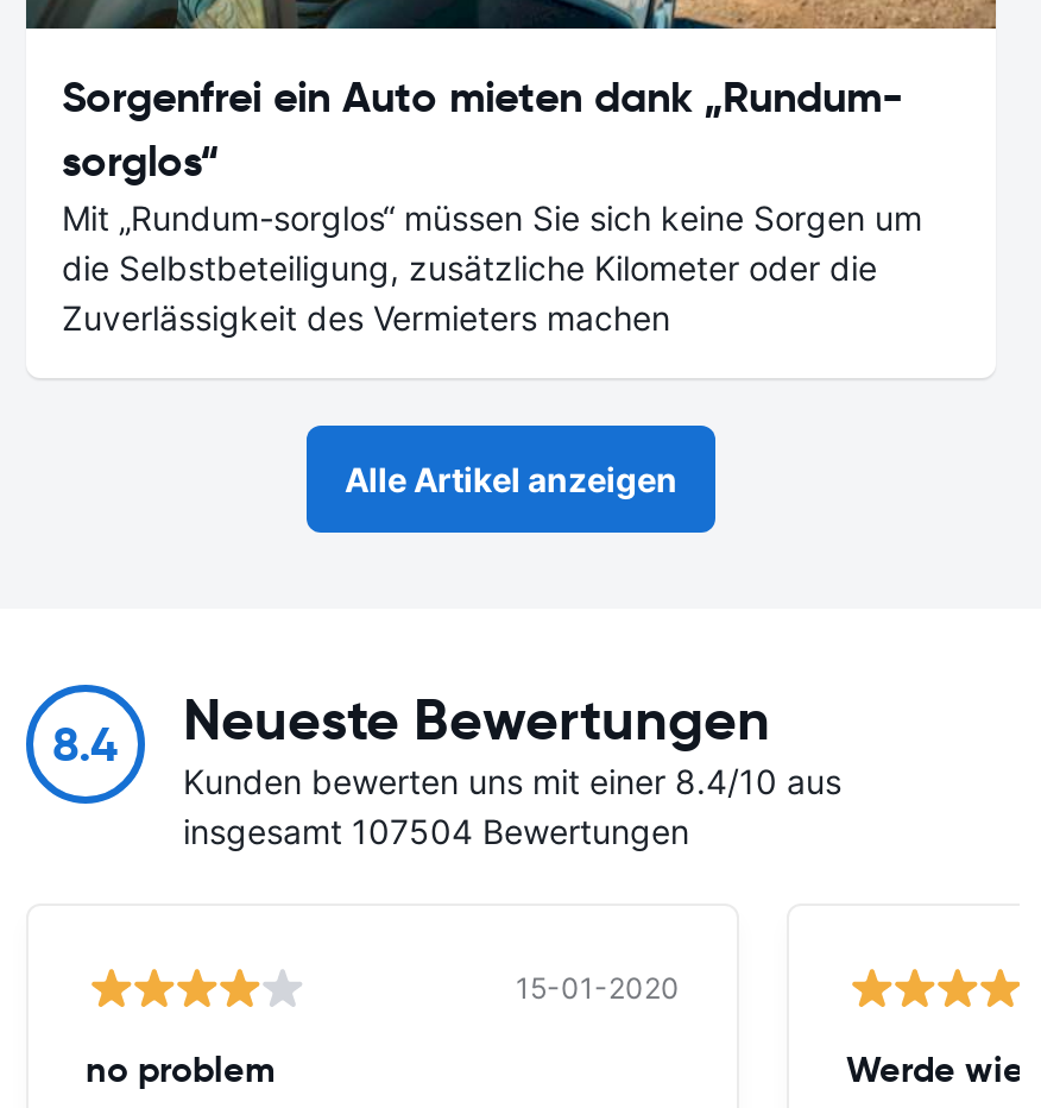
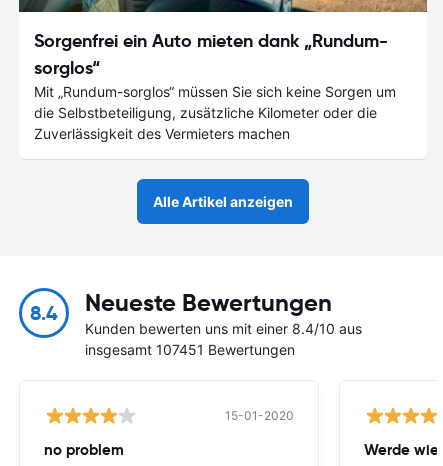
- insgesamt 107504 Bewertungen
+ insgesamt 107451 Bewertungen
